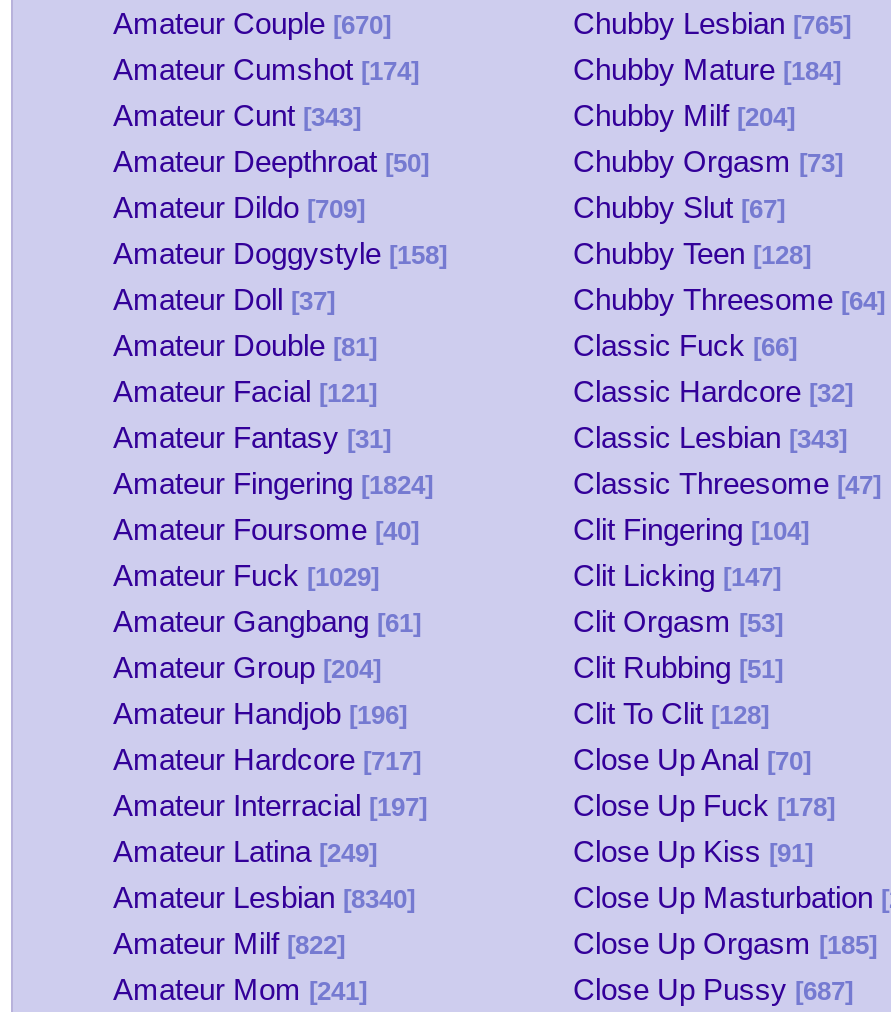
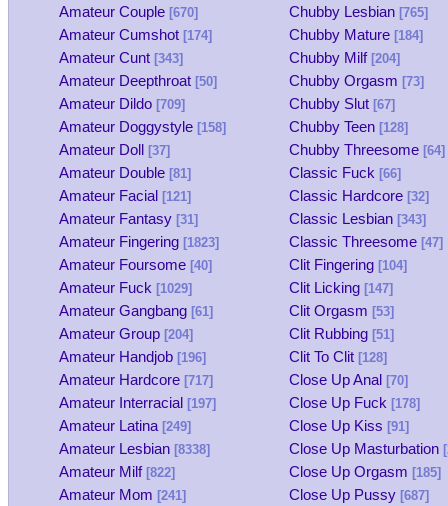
- Amateur Fingering [1824]
+ Amateur Fingering [1823]

- Amateur Lesbian [8340]
+ Amateur Lesbian [8338]
